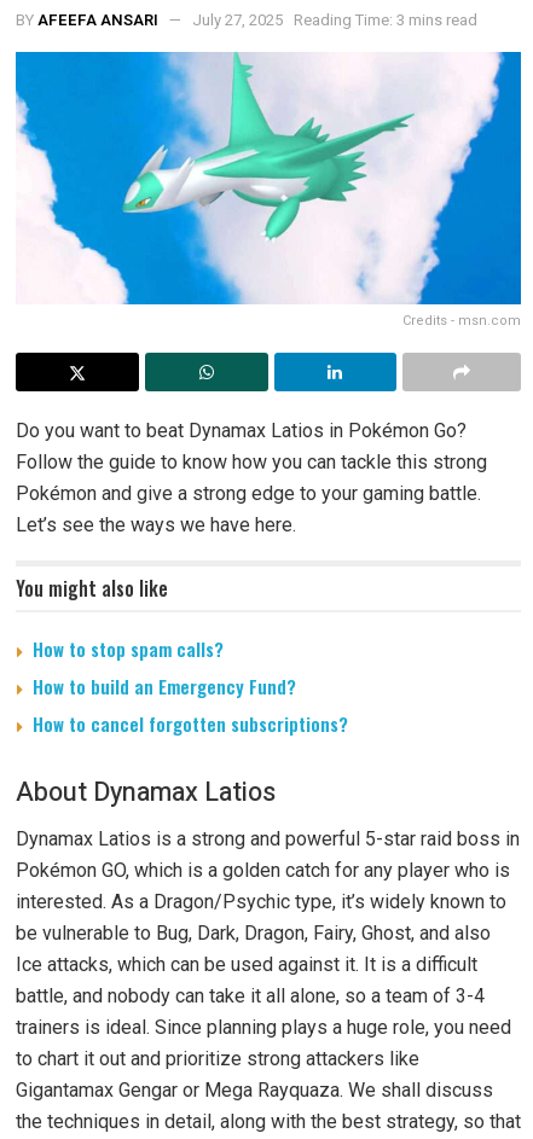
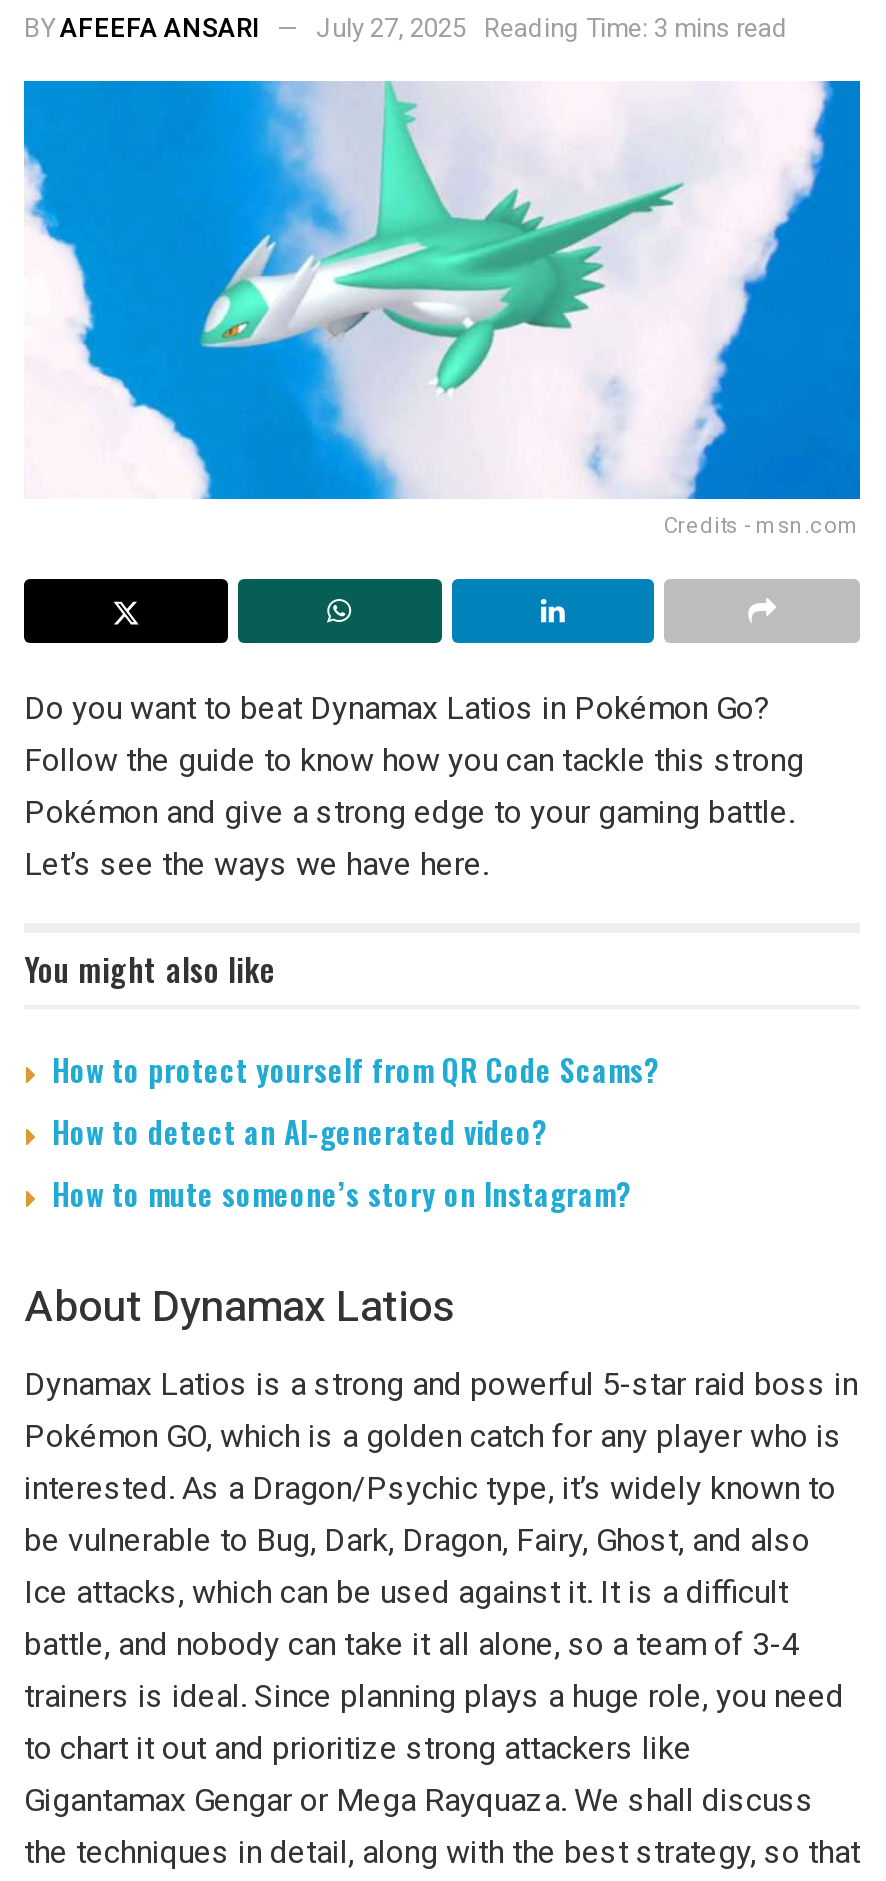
- How to stop spam calls?
- How to build an Emergency Fund?
- How to cancel forgotten subscriptions?
+ How to protect yourself from QR Code Scams?
+ How to detect an AI-generated video?
+ How to mute someone’s story on Instagram?
